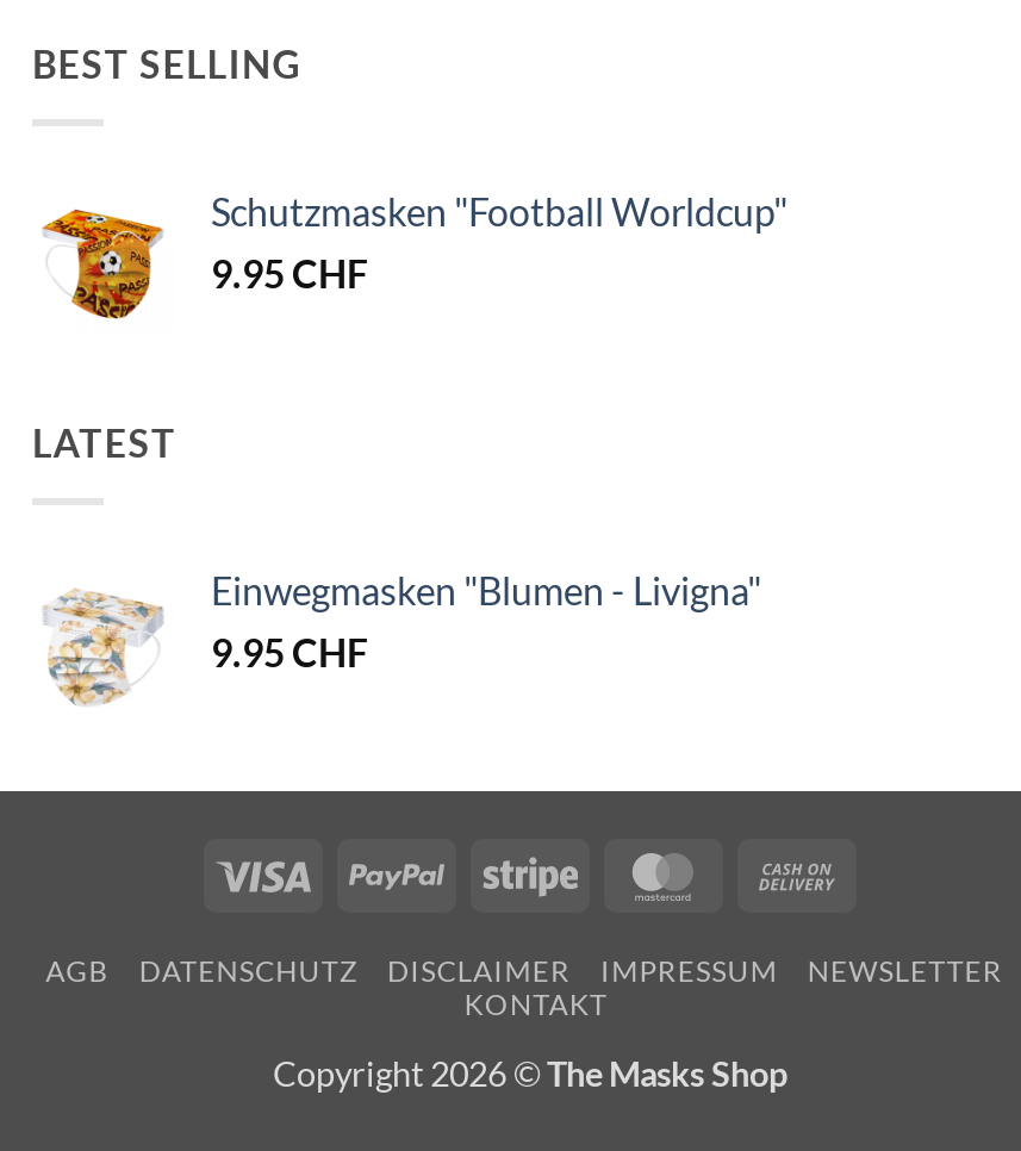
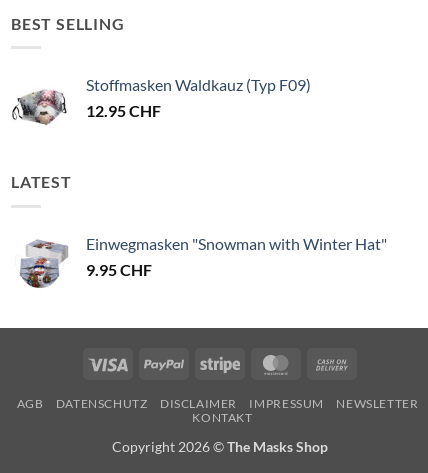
- [image]
- Schutzmasken "Football Worldcup"
- 9.95 CHF
+ [image]
+ Stoffmasken Waldkauz (Typ F09)
+ 12.95 CHF

- [image]
- Einwegmasken "Blumen - Livigna"
+ [image]
+ Einwegmasken "Snowman with Winter Hat"
